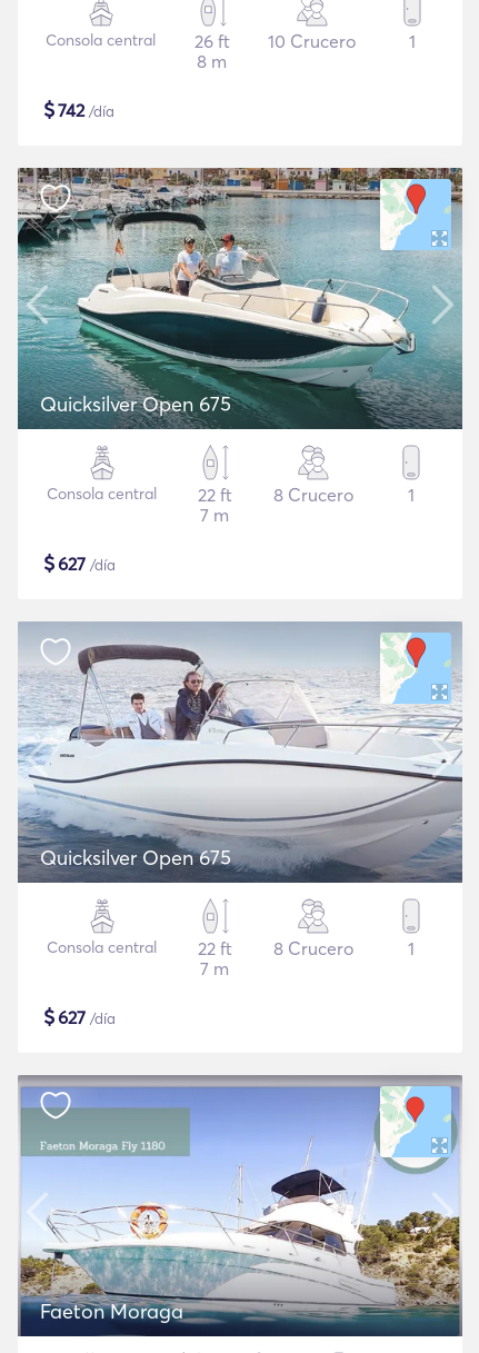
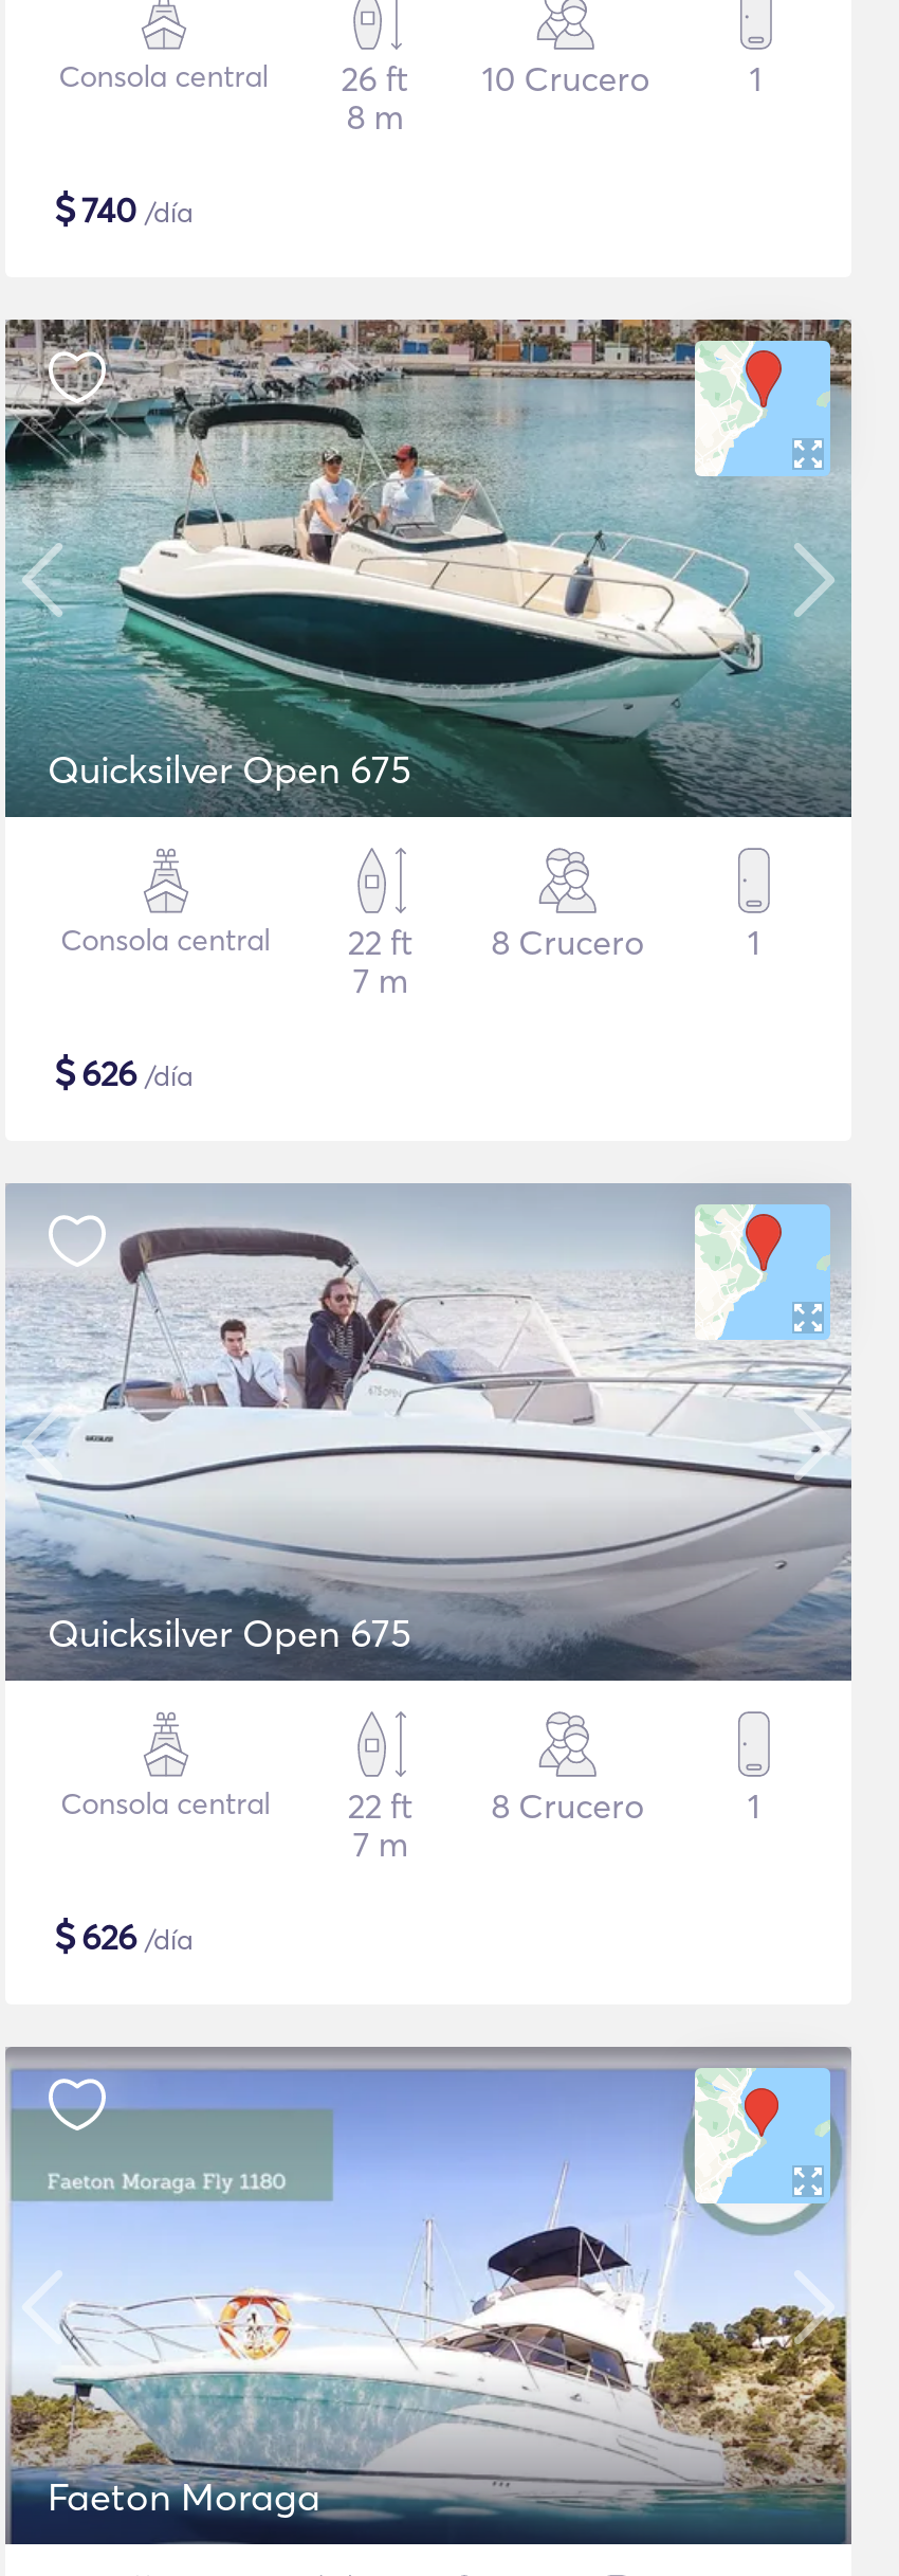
- $742 /día
+ $740 /día

- $627 /día
+ $626 /día

- $627 /día
+ $626 /día
